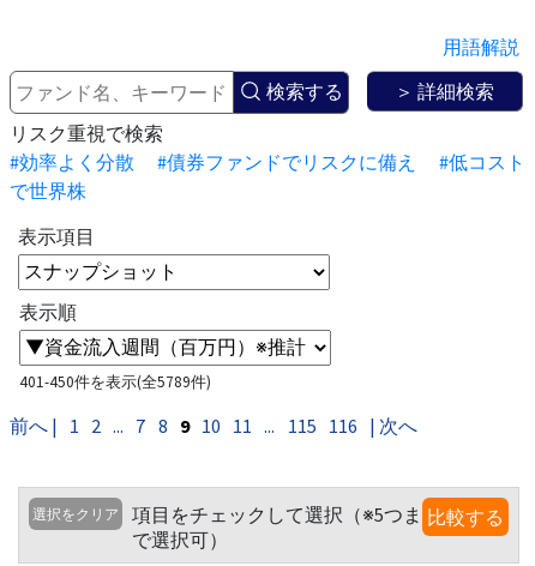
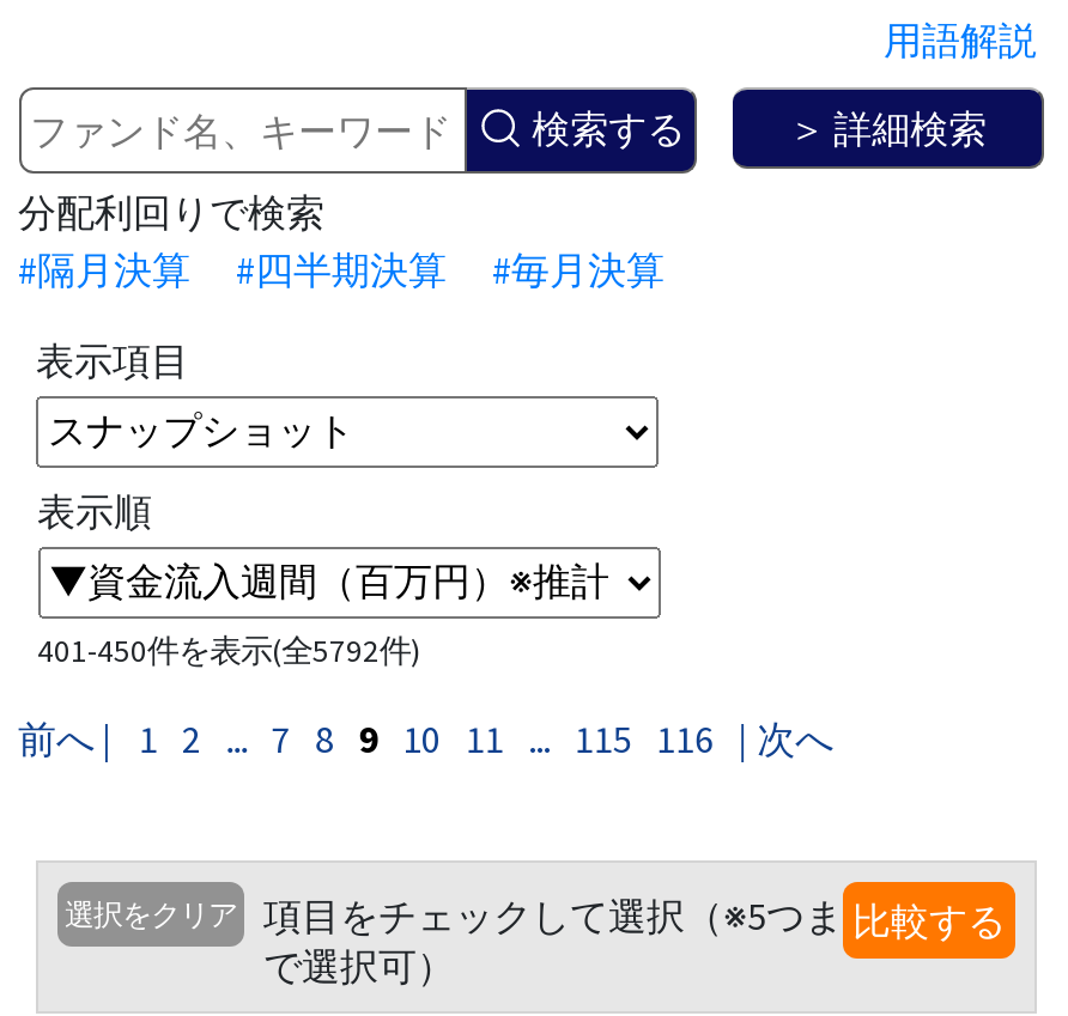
- リスク重視で検索
- #効率よく分散 #債券ファンドでリスクに備え #低コスト
- で世界株
+ 分配利回りで検索
+ #隔月決算 #四半期決算 #毎月決算

- 401-450件を表示(全5789件)
+ 401-450件を表示(全5792件)
